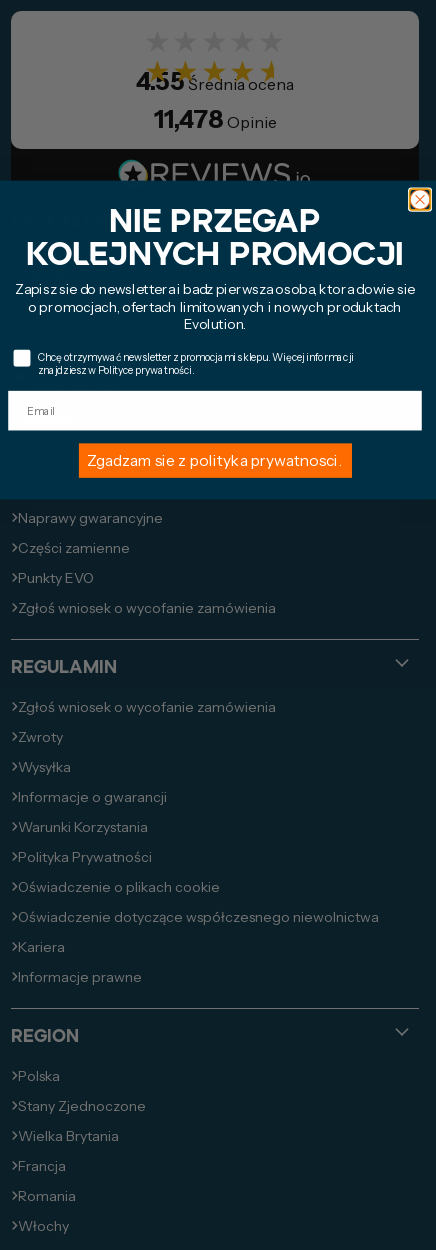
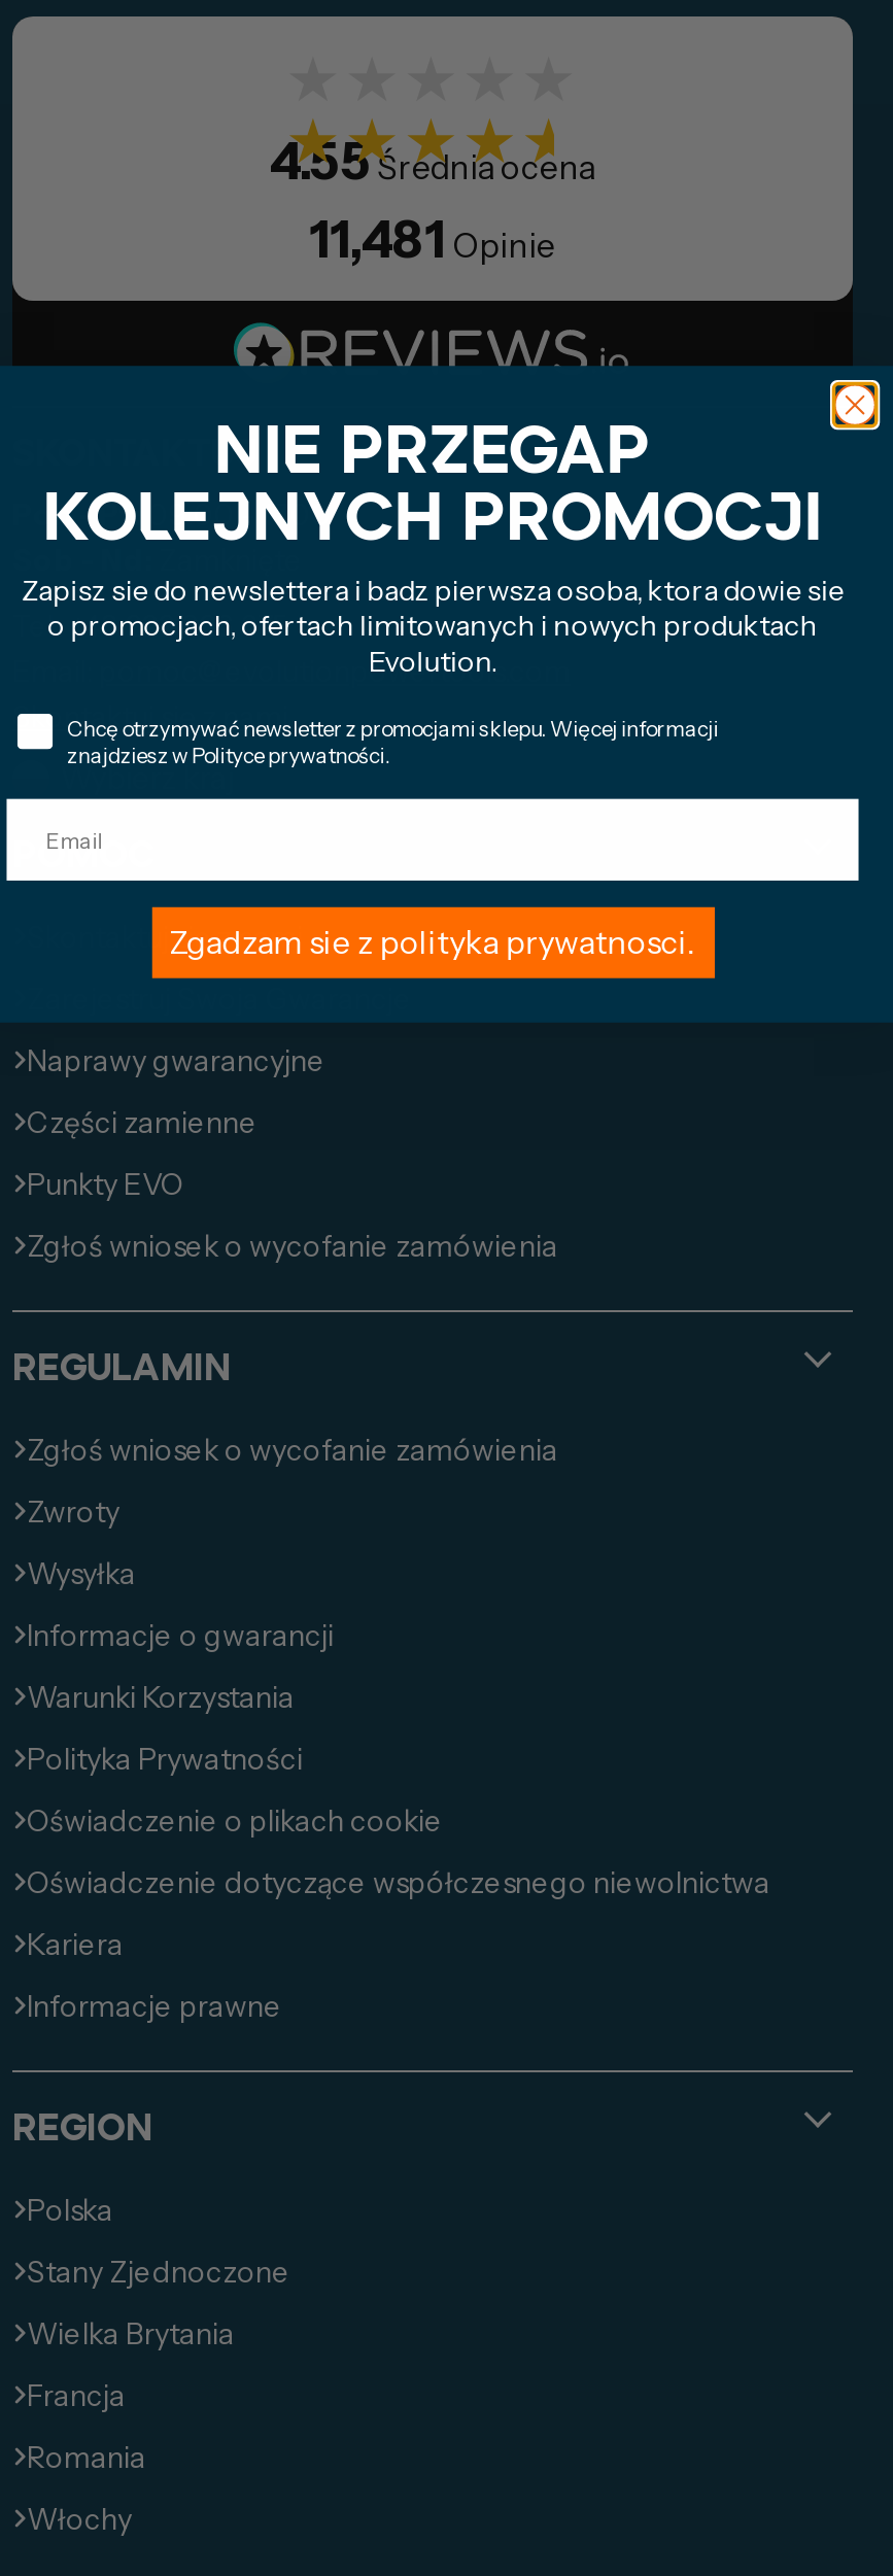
- 11,478 Opinie
+ 11,481 Opinie
